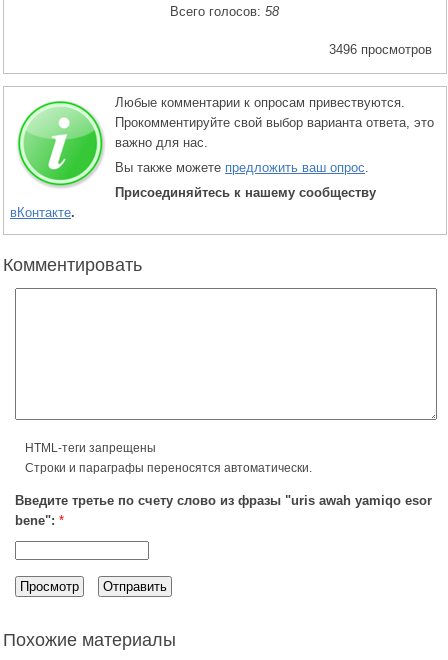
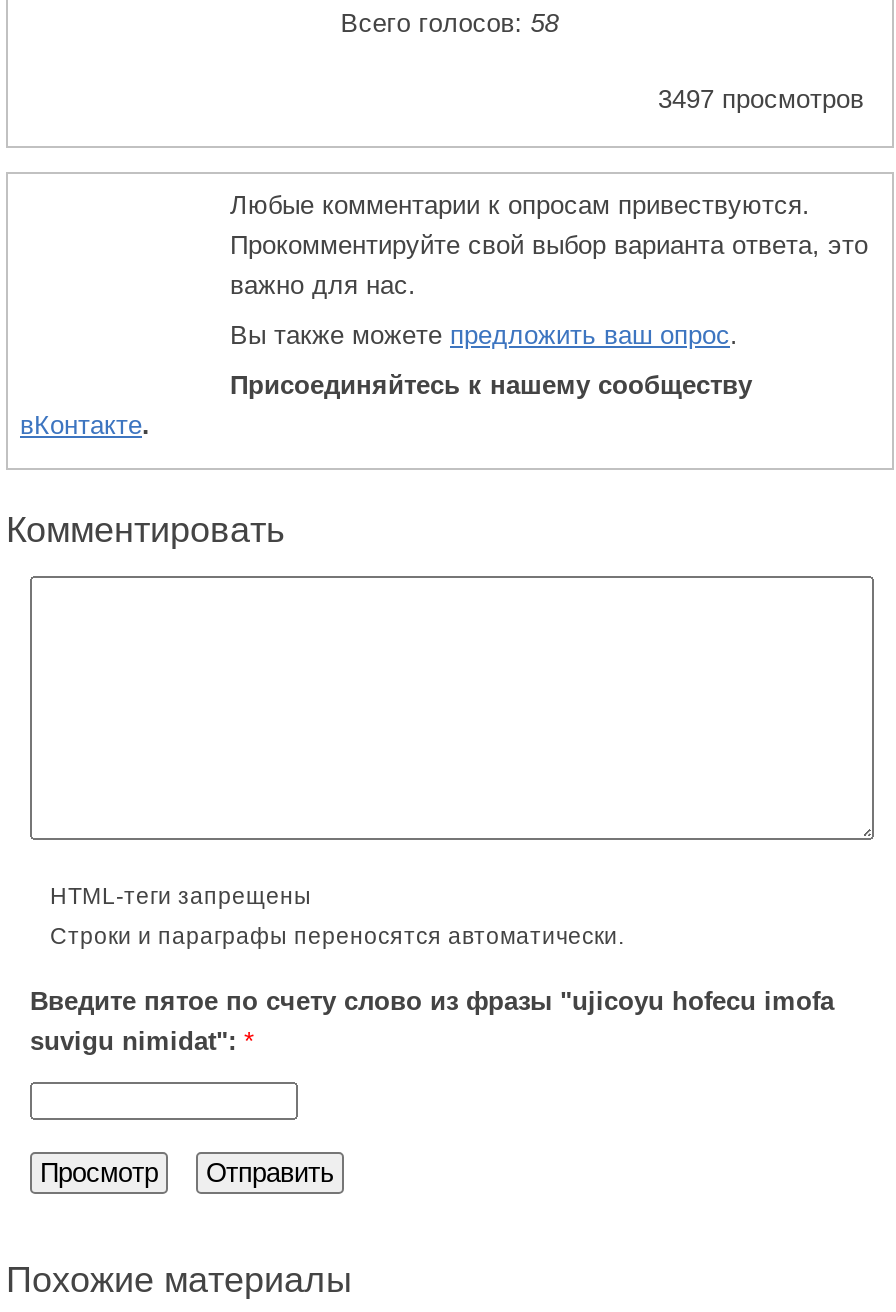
- 3496 просмотров
+ 3497 просмотров

- [image]

- Введите третье по счету слово из фразы "uris awah yamiqo esor
- bene": *
+ Введите пятое по счету слово из фразы "ujicoyu hofecu imofa
+ suvigu nimidat": *
